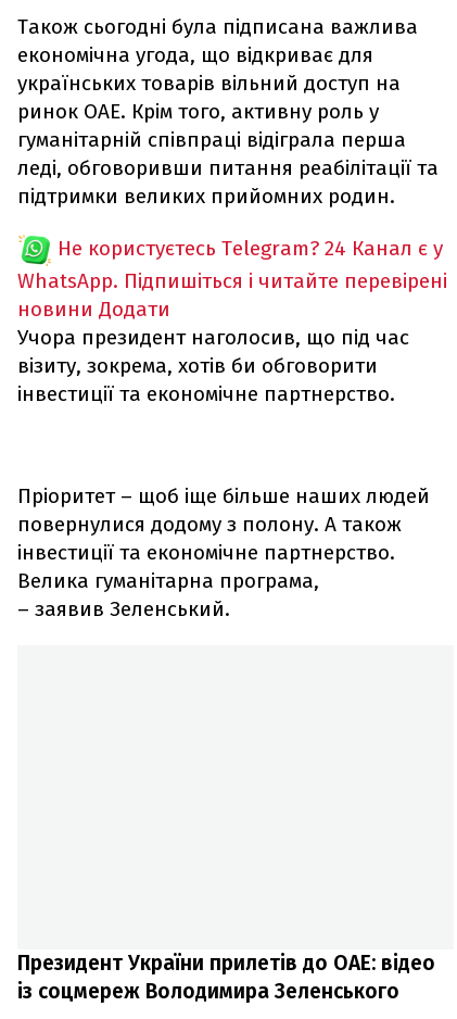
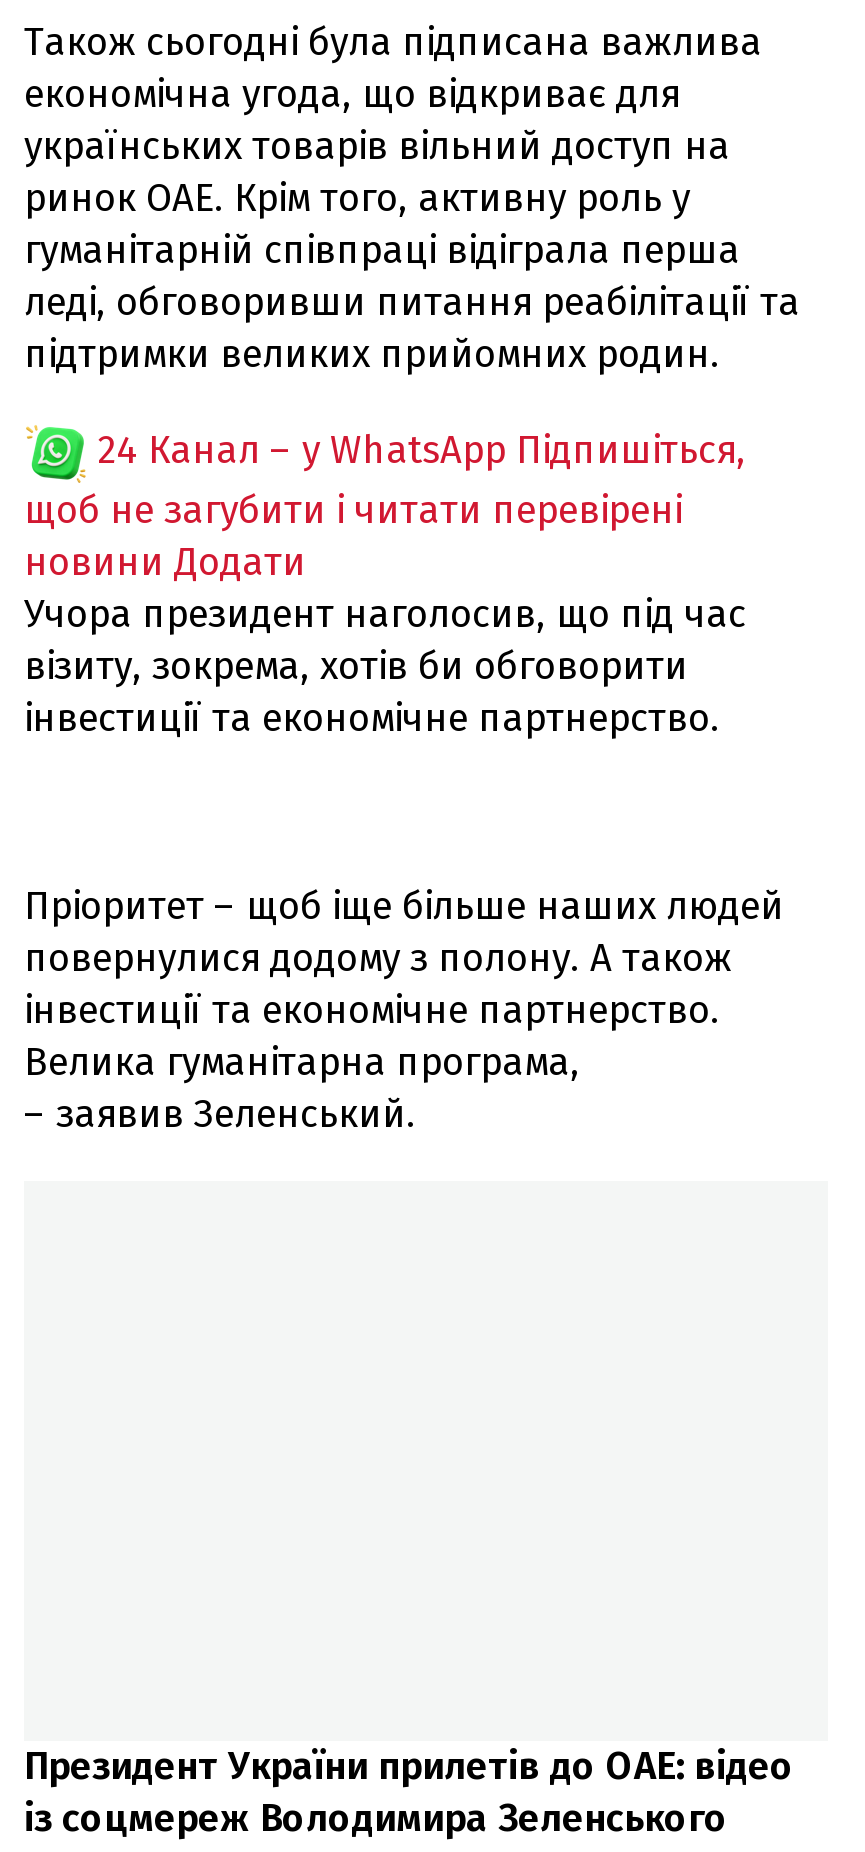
- Не користуєтесь Telegram? 24 Канал є у
- WhatsApp. Підпишіться і читайте перевірені
+ 24 Канал – у WhatsApp Підпишіться,
+ щоб не загубити і читати перевірені
